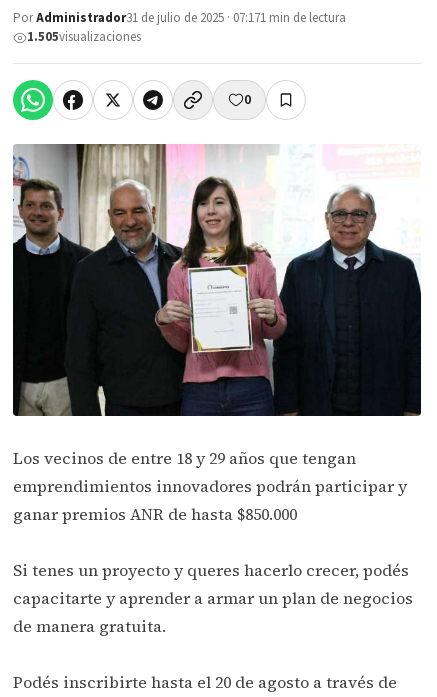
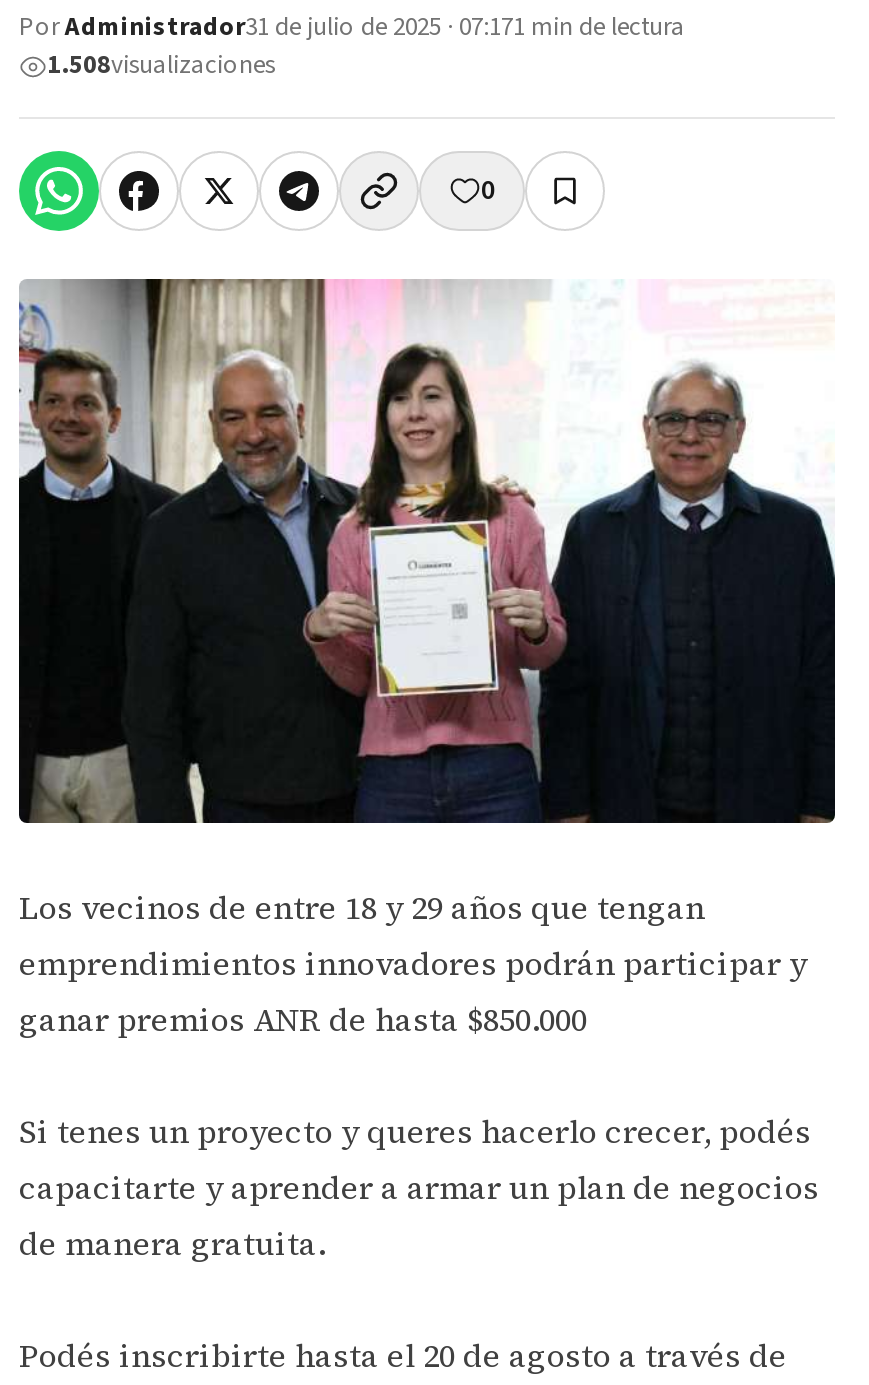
- 1.505visualizaciones
+ 1.508visualizaciones
